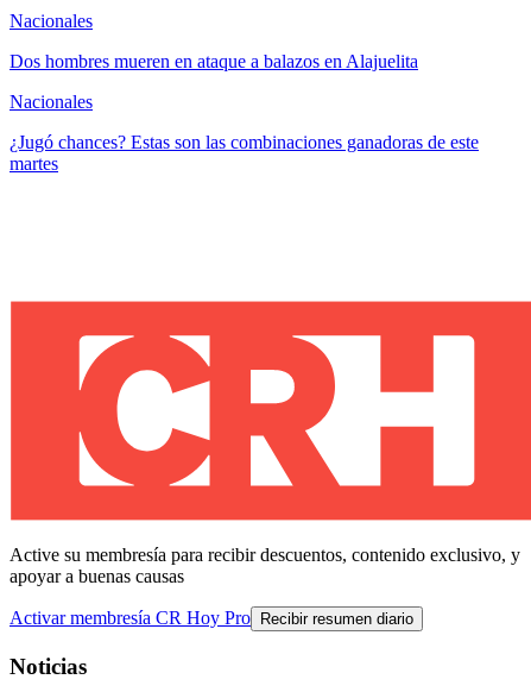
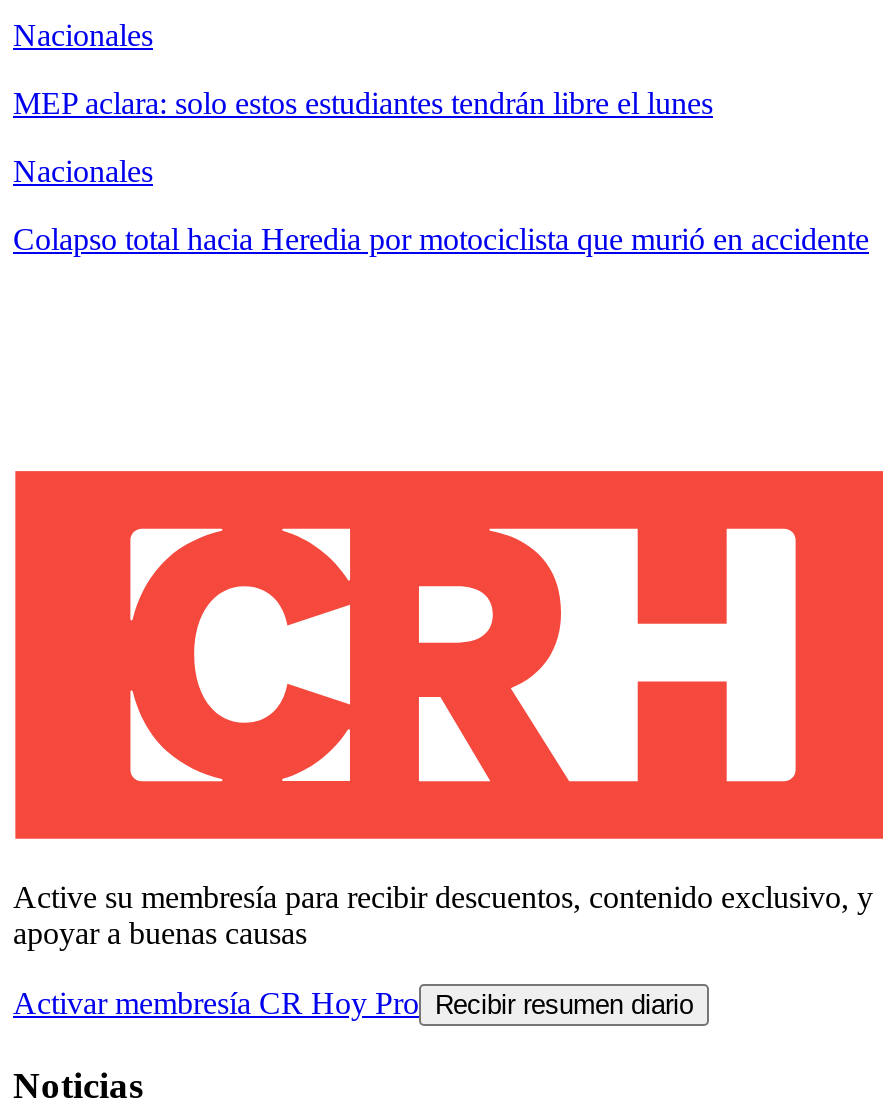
- Dos hombres mueren en ataque a balazos en Alajuelita
+ MEP aclara: solo estos estudiantes tendrán libre el lunes

- ¿Jugó chances? Estas son las combinaciones ganadoras de este
- martes
+ Colapso total hacia Heredia por motociclista que murió en accidente
